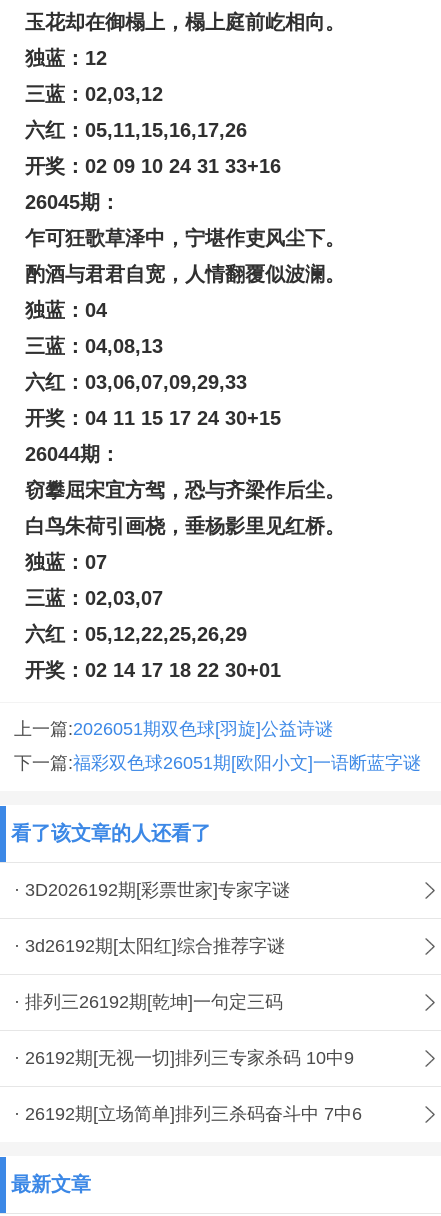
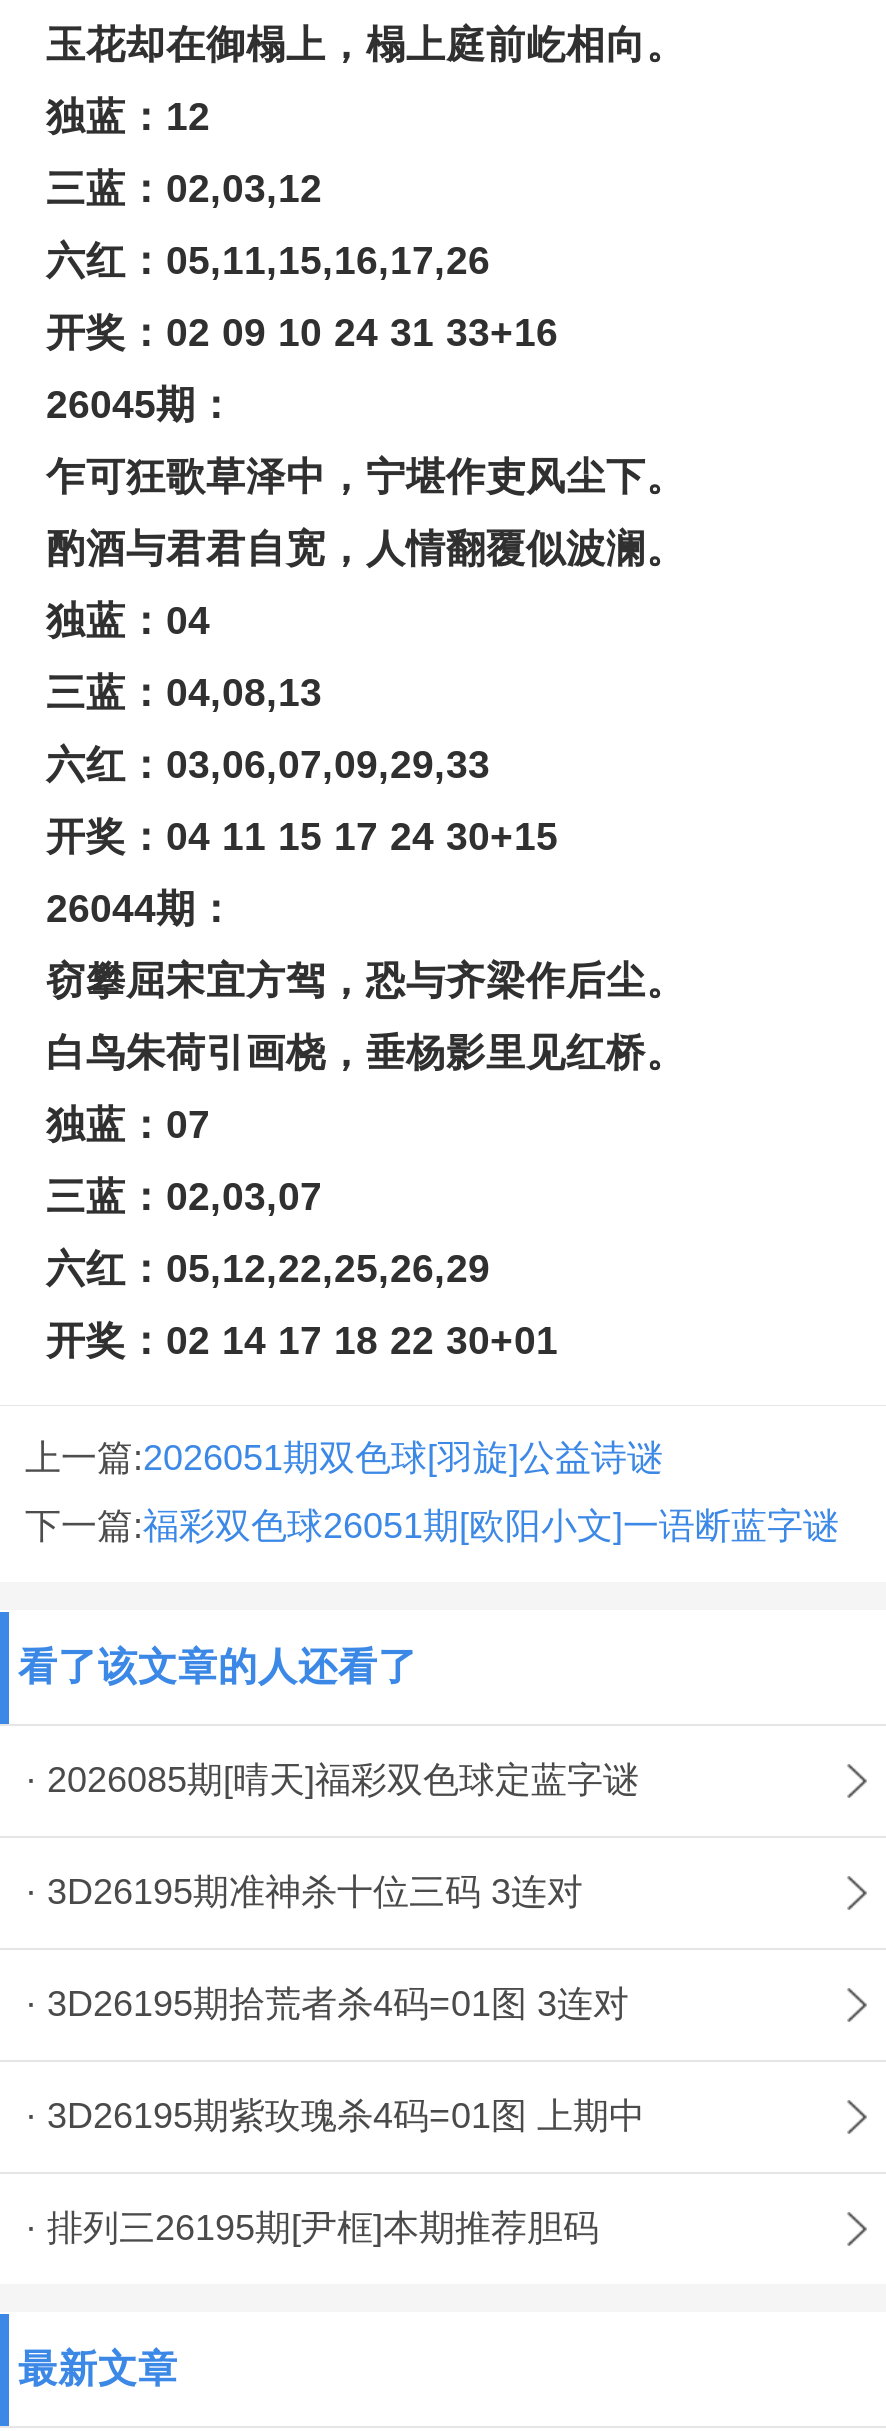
- · 3D2026192期[彩票世家]专家字谜
+ · 2026085期[晴天]福彩双色球定蓝字谜

- · 3d26192期[太阳红]综合推荐字谜
+ · 3D26195期准神杀十位三码 3连对

- · 排列三26192期[乾坤]一句定三码
+ · 3D26195期拾荒者杀4码=01图 3连对

- · 26192期[无视一切]排列三专家杀码 10中9
+ · 3D26195期紫玫瑰杀4码=01图 上期中

- · 26192期[立场简单]排列三杀码奋斗中 7中6
+ · 排列三26195期[尹框]本期推荐胆码
